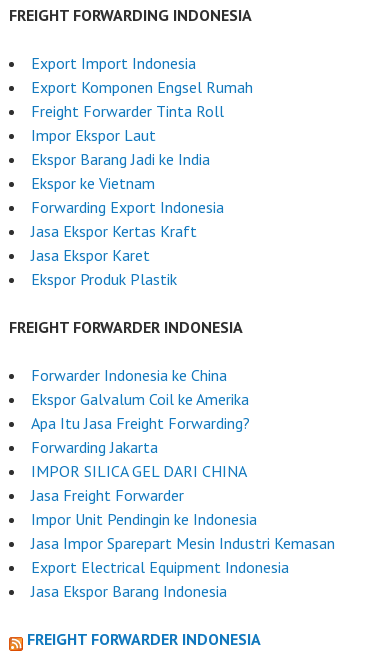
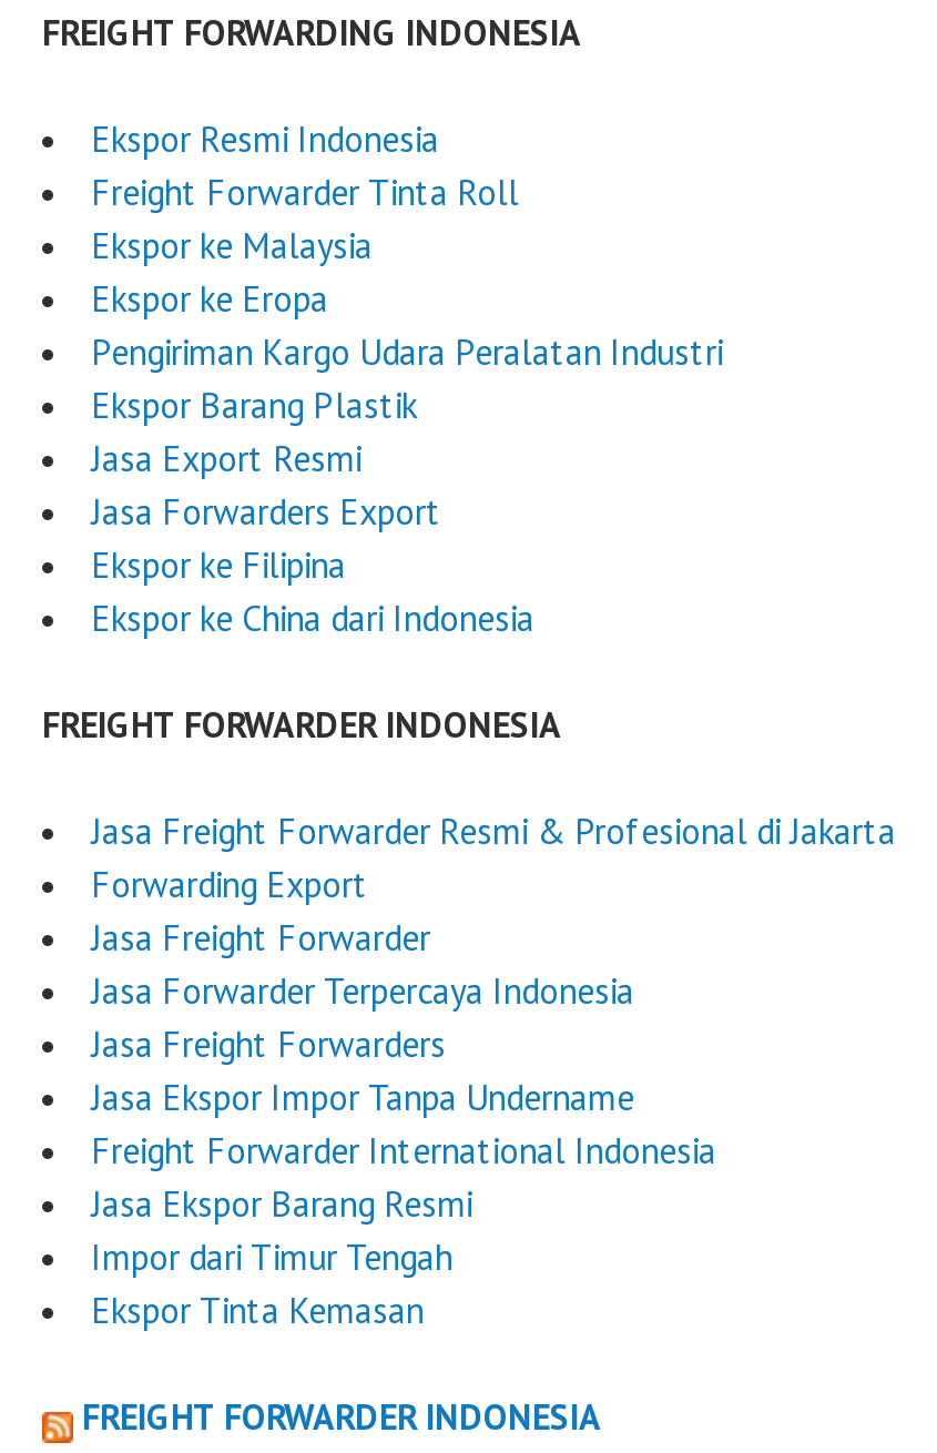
- Export Import Indonesia
- Export Komponen Engsel Rumah
+ Ekspor Resmi Indonesia

moved up: Freight Forwarder Tinta Roll

- Impor Ekspor Laut
- Ekspor Barang Jadi ke India
- Ekspor ke Vietnam
- Forwarding Export Indonesia
- Jasa Ekspor Kertas Kraft
- Jasa Ekspor Karet
- Ekspor Produk Plastik
+ Ekspor ke Malaysia
+ Ekspor ke Eropa
+ Pengiriman Kargo Udara Peralatan Industri
+ Ekspor Barang Plastik
+ Jasa Export Resmi
+ Jasa Forwarders Export
+ Ekspor ke Filipina
+ Ekspor ke China dari Indonesia

- Forwarder Indonesia ke China
- Ekspor Galvalum Coil ke Amerika
- Apa Itu Jasa Freight Forwarding?
- Forwarding Jakarta
- IMPOR SILICA GEL DARI CHINA
+ Jasa Freight Forwarder Resmi & Profesional di Jakarta
+ Forwarding Export

moved up: Jasa Freight Forwarder

- Impor Unit Pendingin ke Indonesia
- Jasa Impor Sparepart Mesin Industri Kemasan
- Export Electrical Equipment Indonesia
- Jasa Ekspor Barang Indonesia
+ Jasa Forwarder Terpercaya Indonesia
+ Jasa Freight Forwarders
+ Jasa Ekspor Impor Tanpa Undername
+ Freight Forwarder International Indonesia
+ Jasa Ekspor Barang Resmi
+ Impor dari Timur Tengah
+ Ekspor Tinta Kemasan
